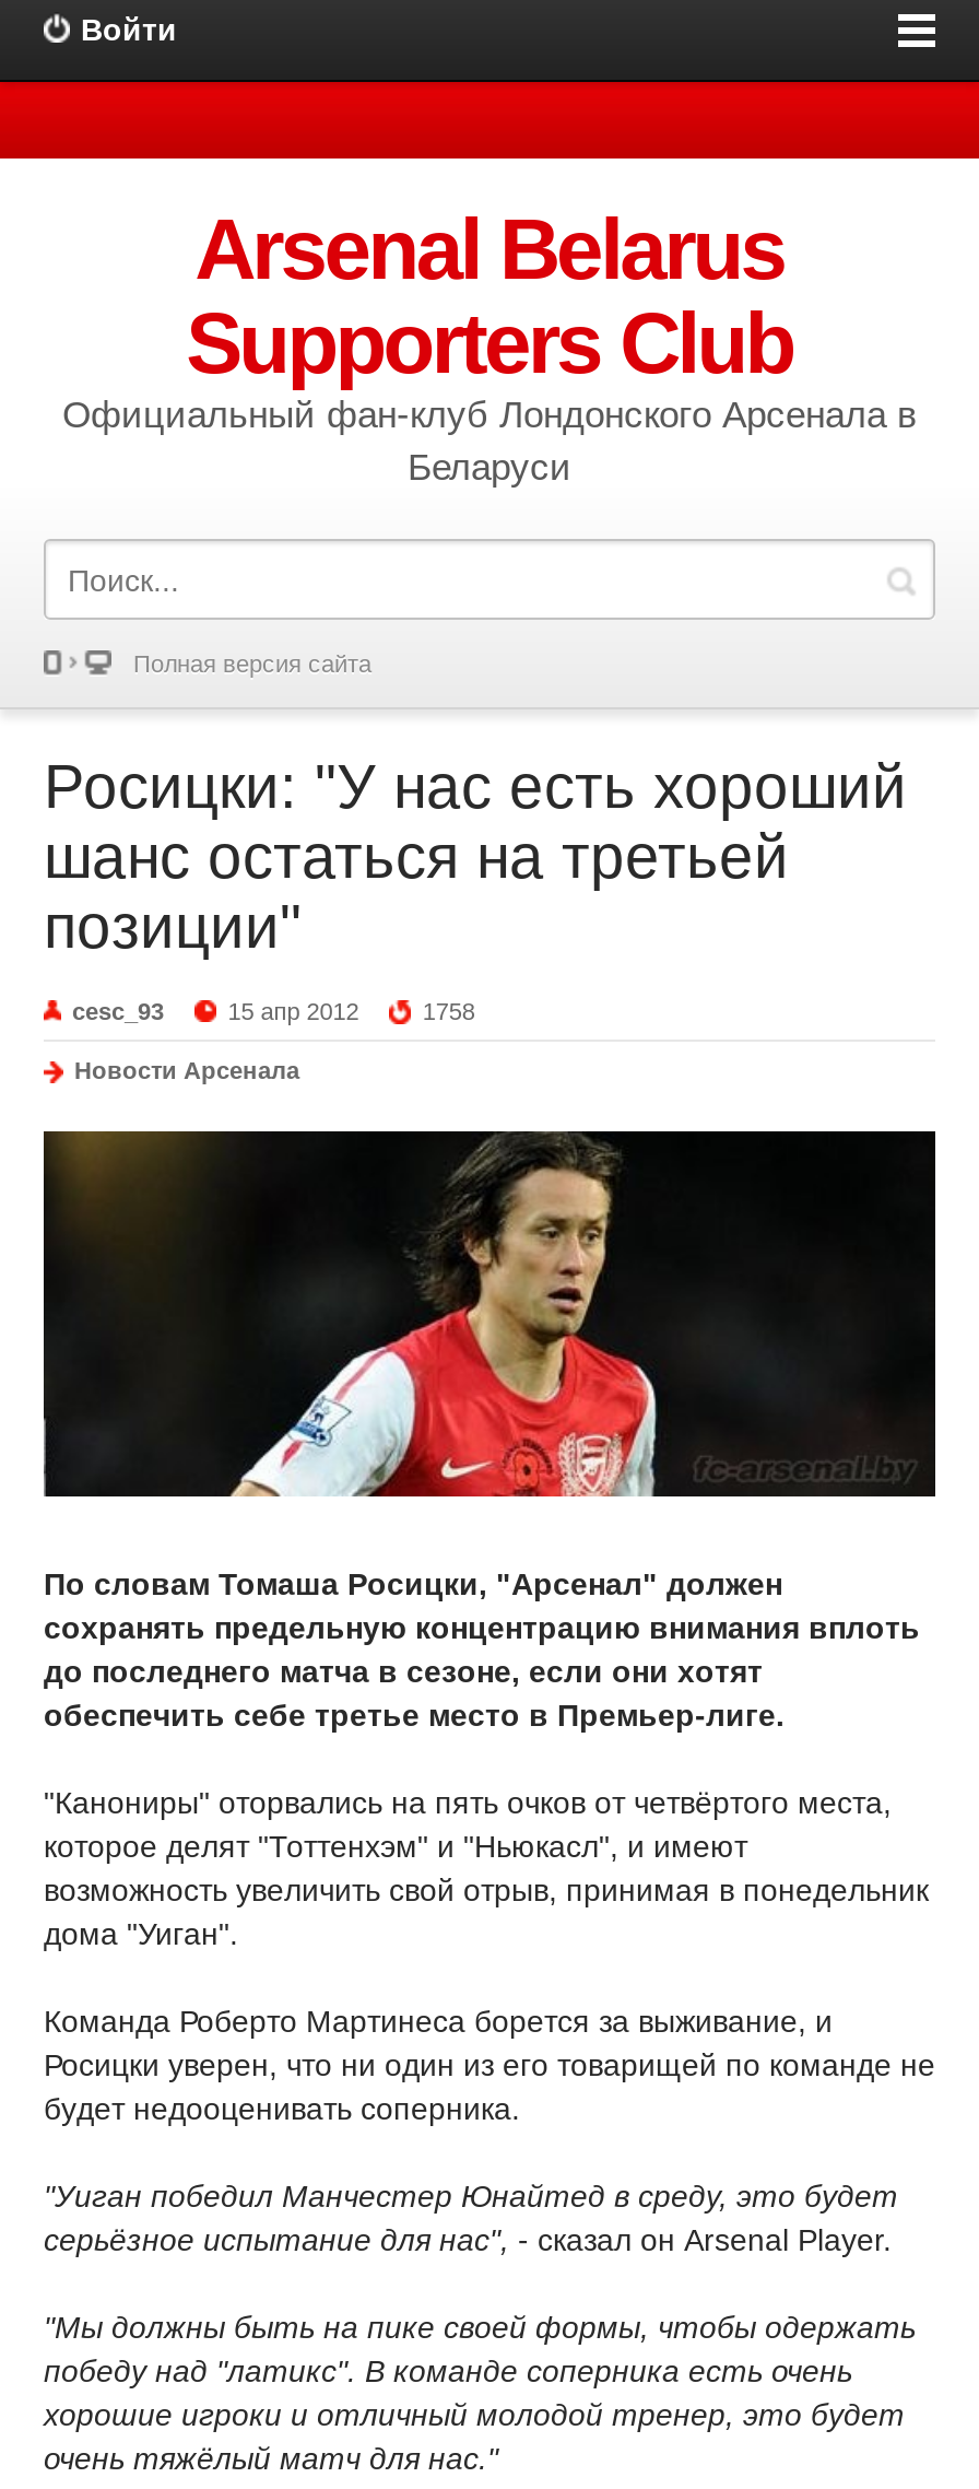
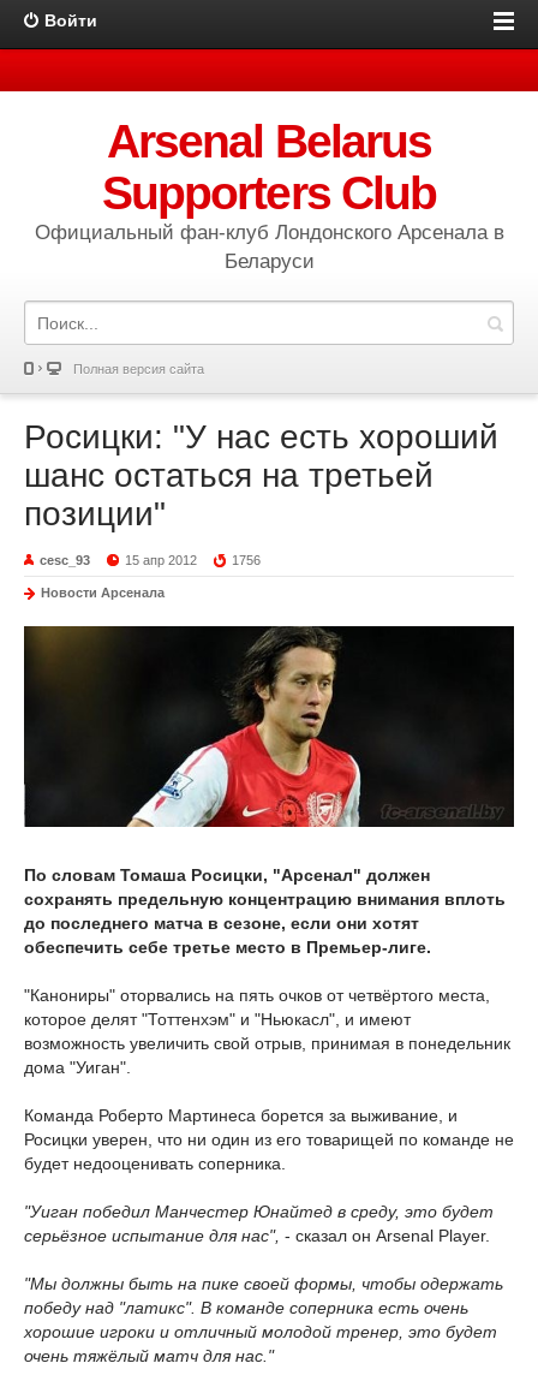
- 1758
+ 1756
